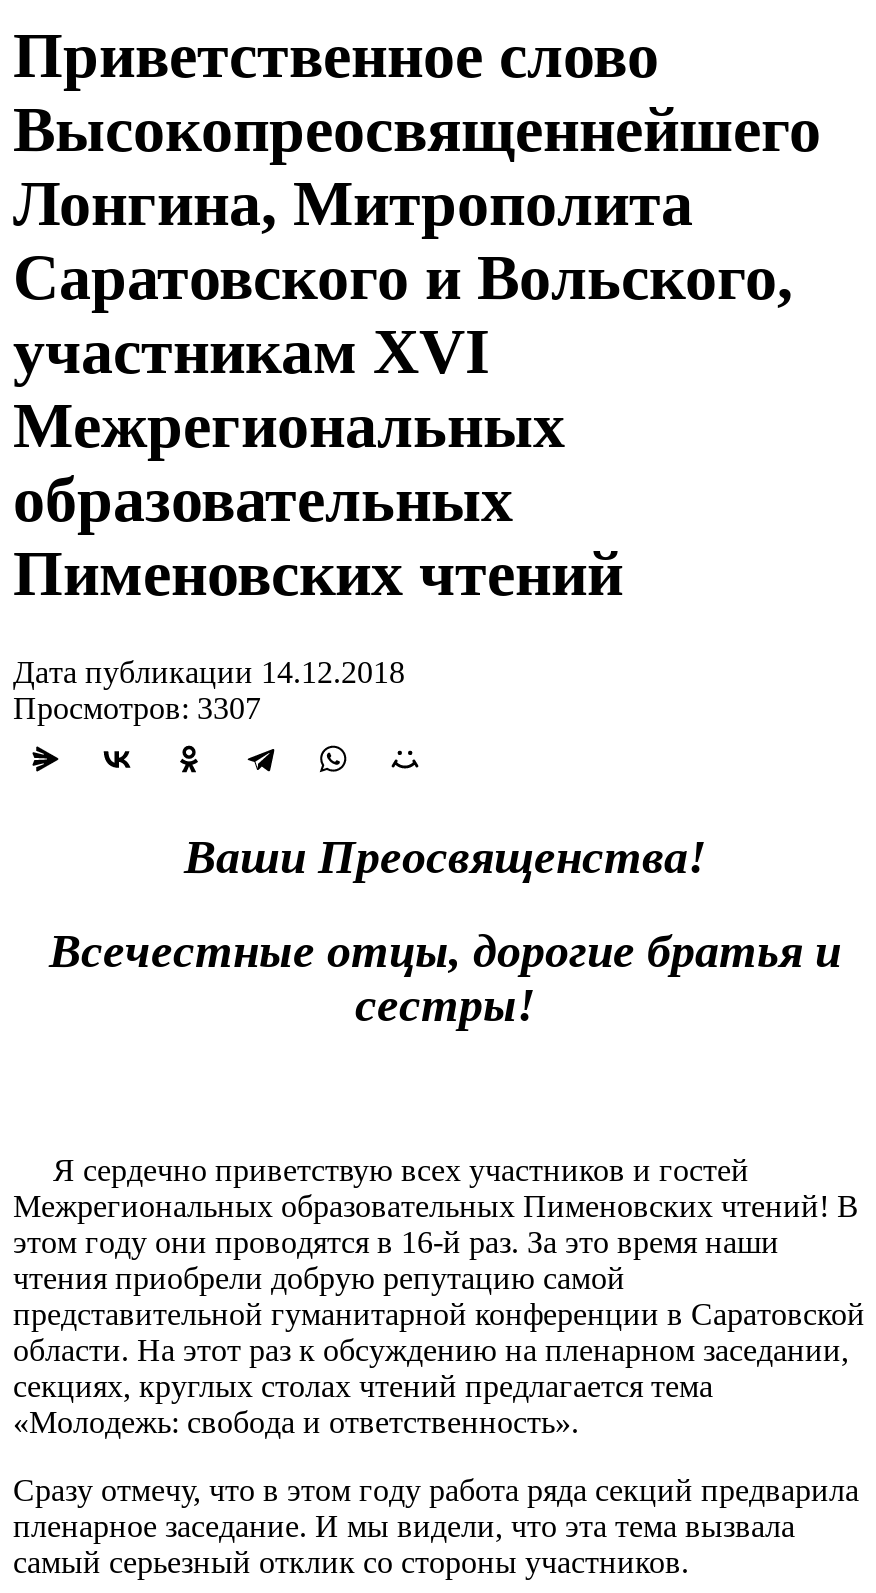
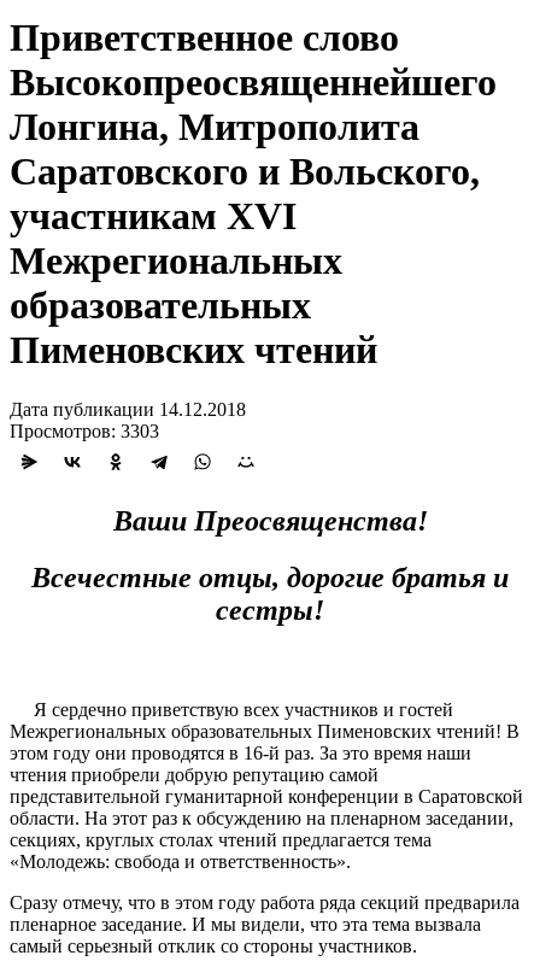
- Просмотров: 3307
+ Просмотров: 3303
